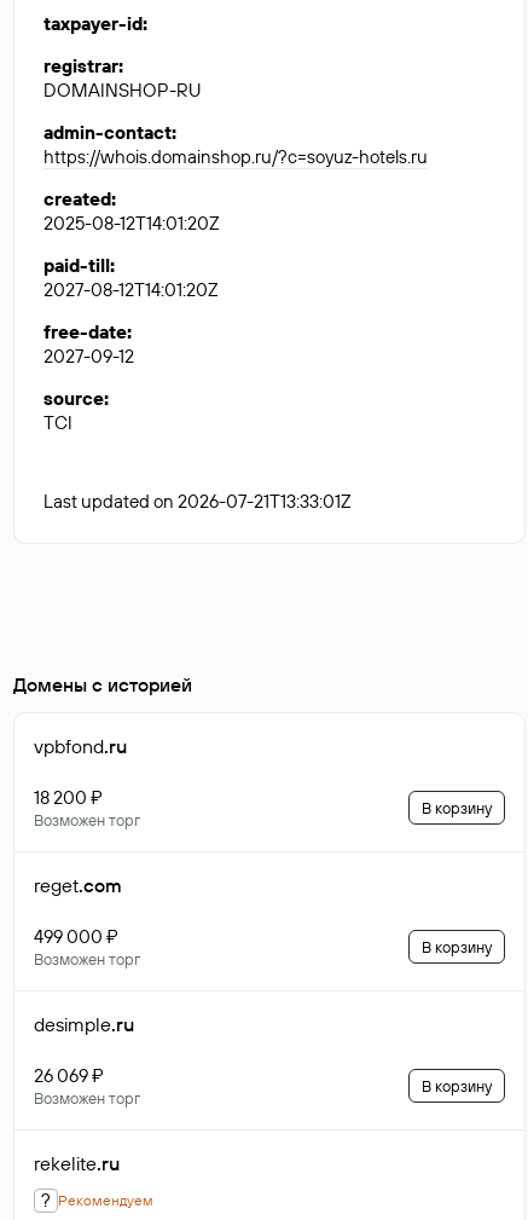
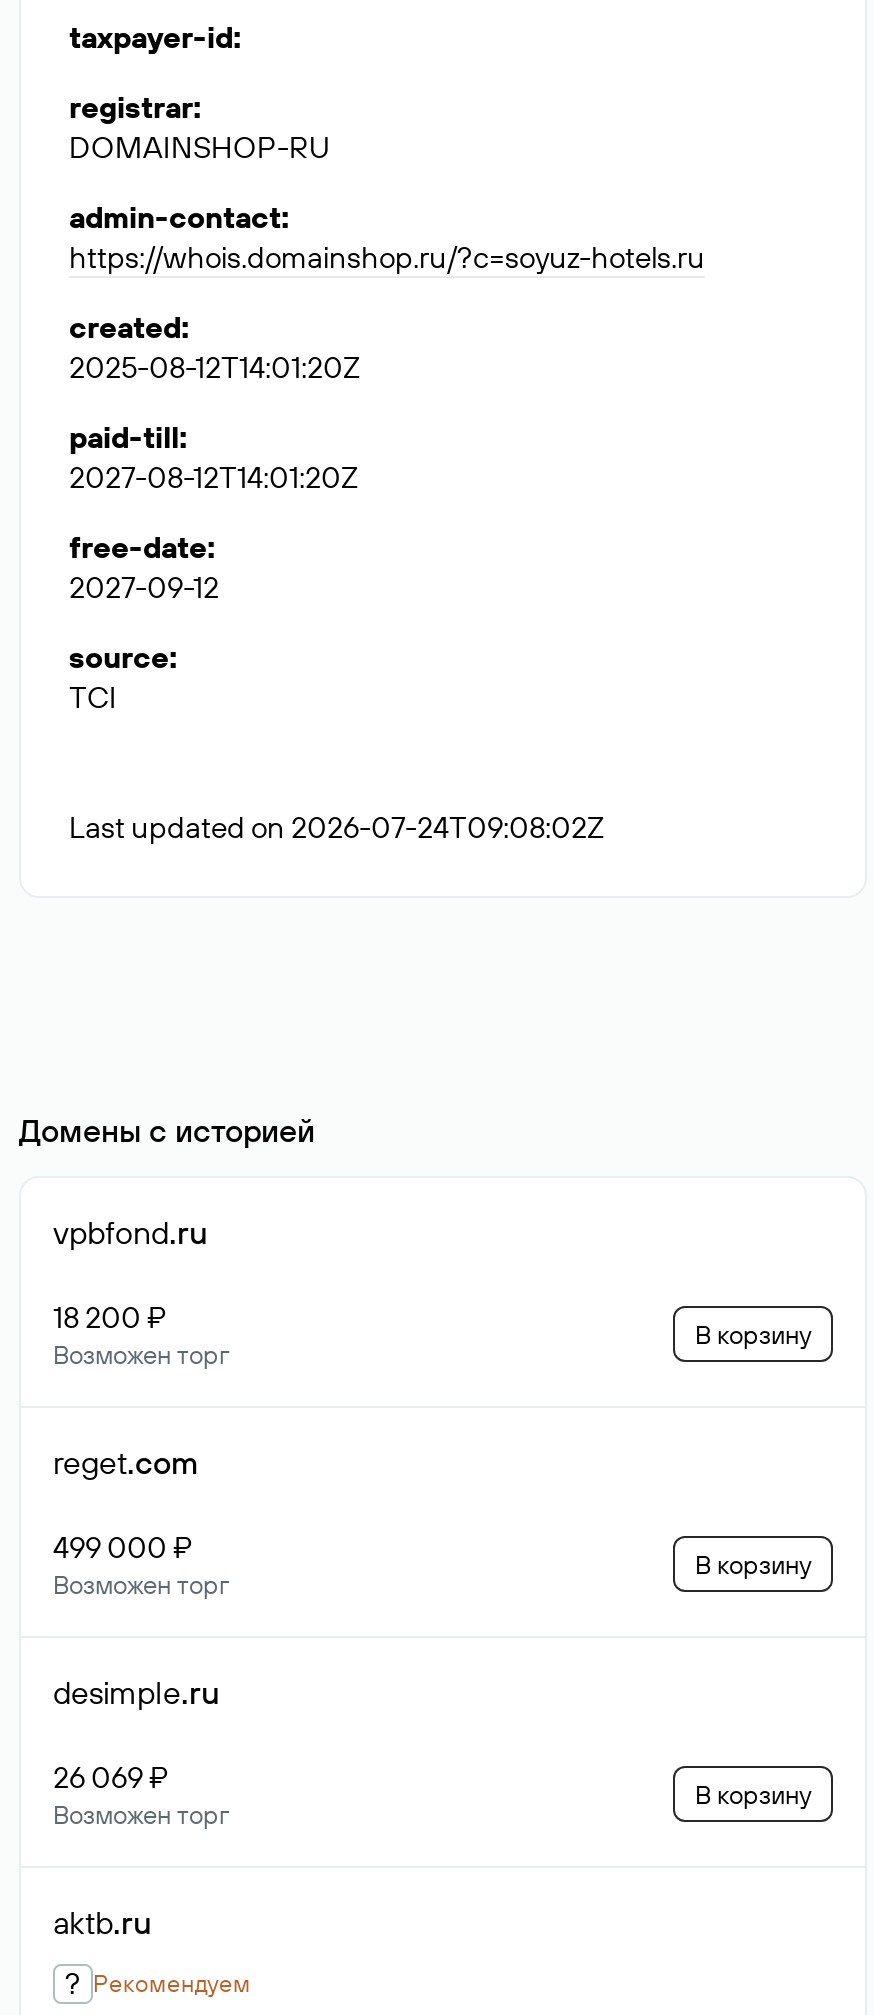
- Last updated on 2026-07-21T13:33:01Z
+ Last updated on 2026-07-24T09:08:02Z

- rekelite.ru
+ aktb.ru
